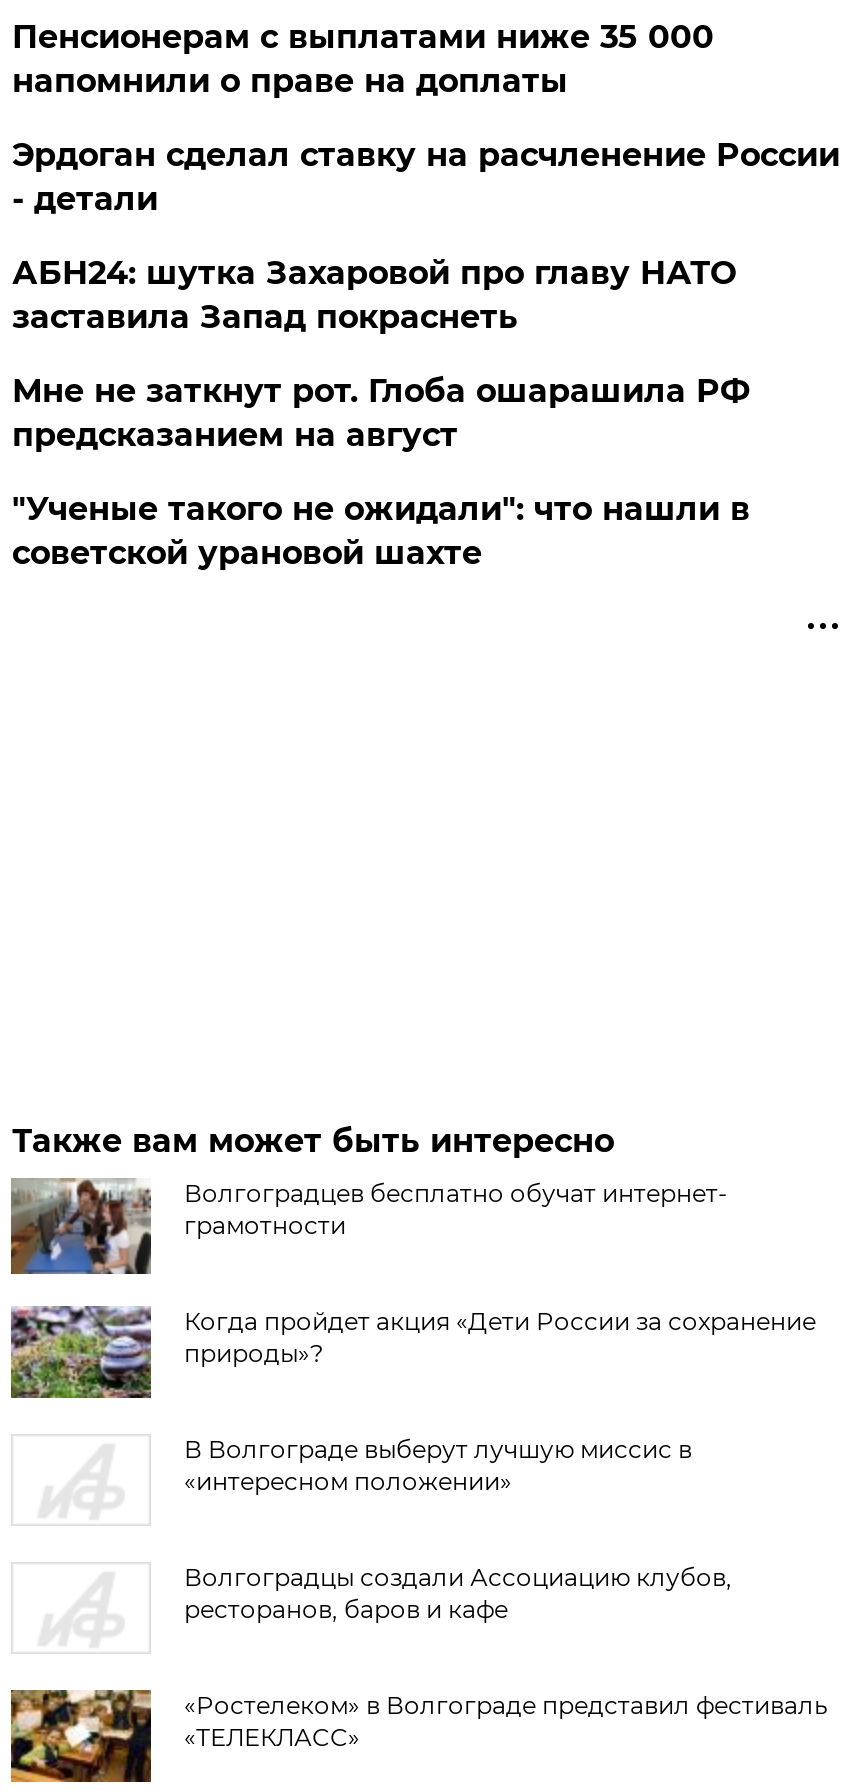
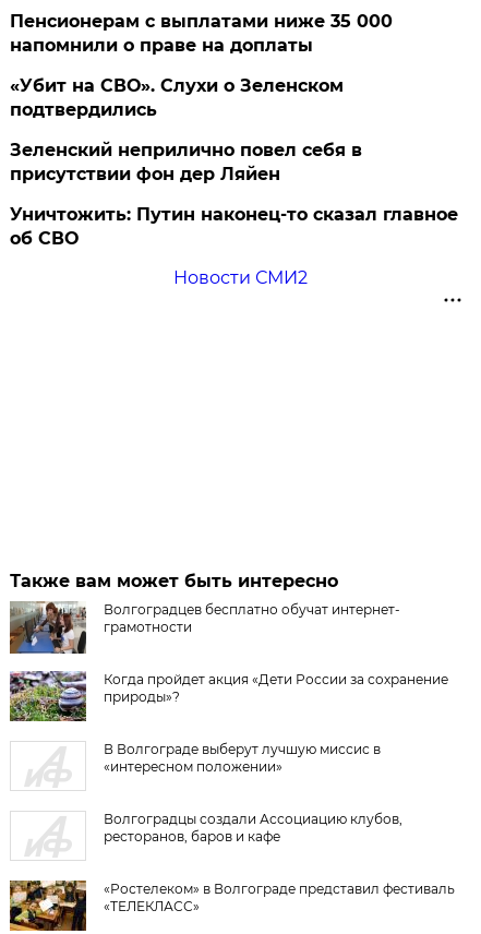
- Эрдоган сделал ставку на расчленение России
- - детали
+ «Убит на СВО». Слухи о Зеленском
+ подтвердились

- АБН24: шутка Захаровой про главу НАТО
- заставила Запад покраснеть
+ Зеленский неприлично повел cебя в
+ присутствии фон дер Ляйен

- Мне не заткнут рот. Глоба ошарашила РФ
- предсказанием на август
+ Уничтожить: Путин наконец-то сказал главное
+ об СВО

- "Ученые такого не ожидали": что нашли в
- советской урановой шахте
+ Новости СМИ2
